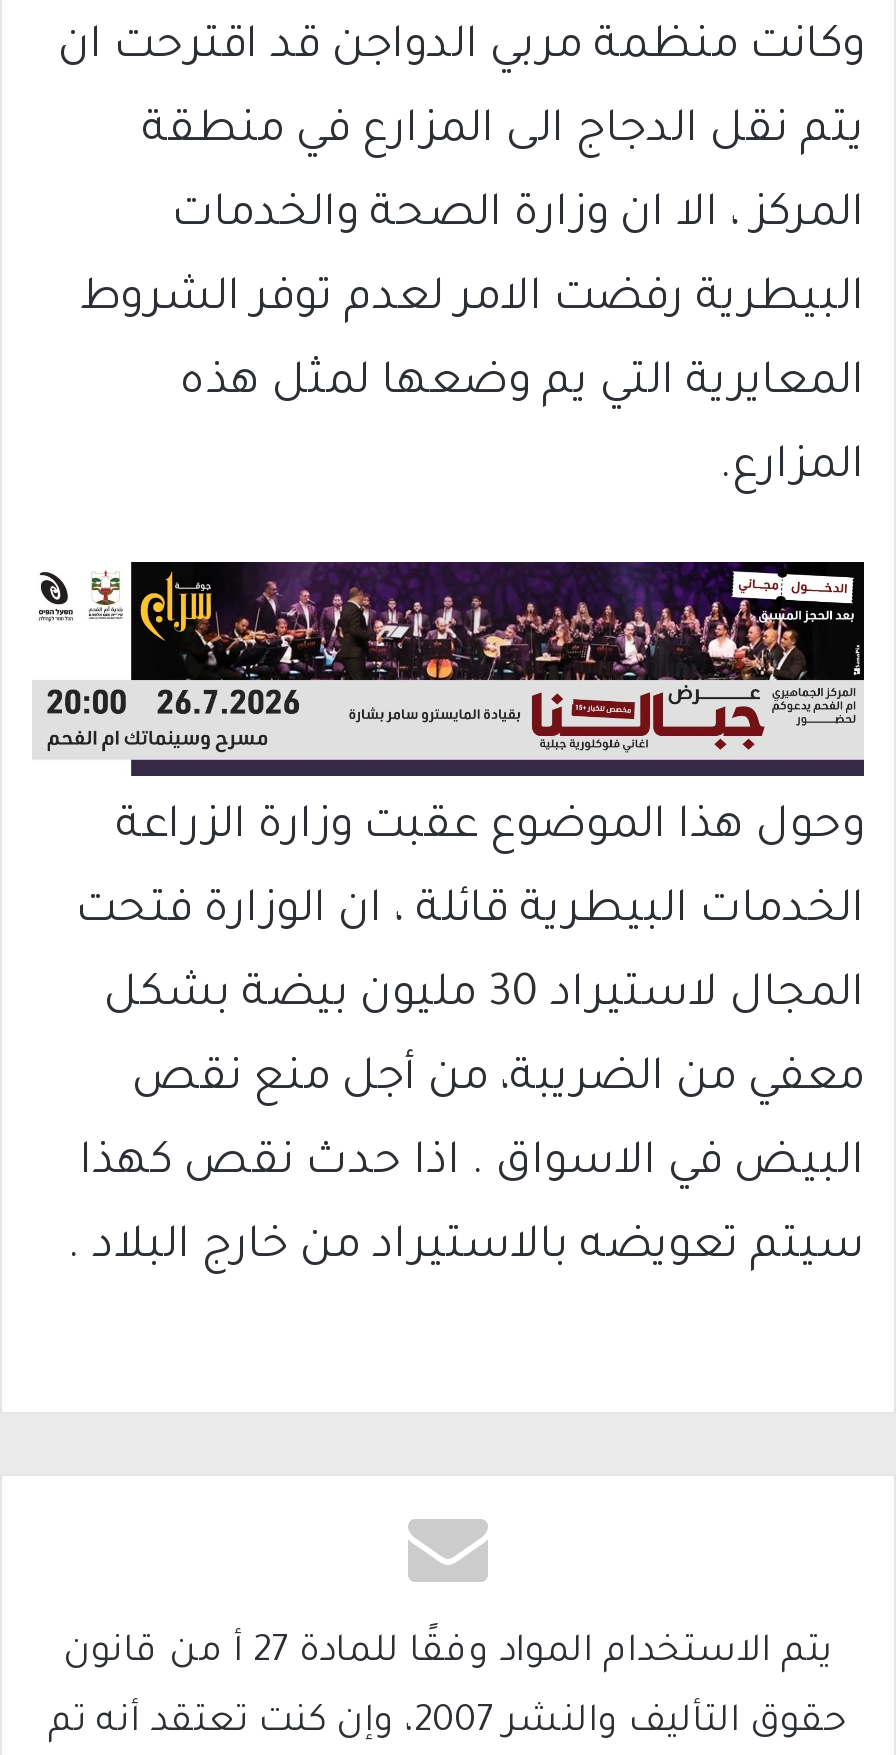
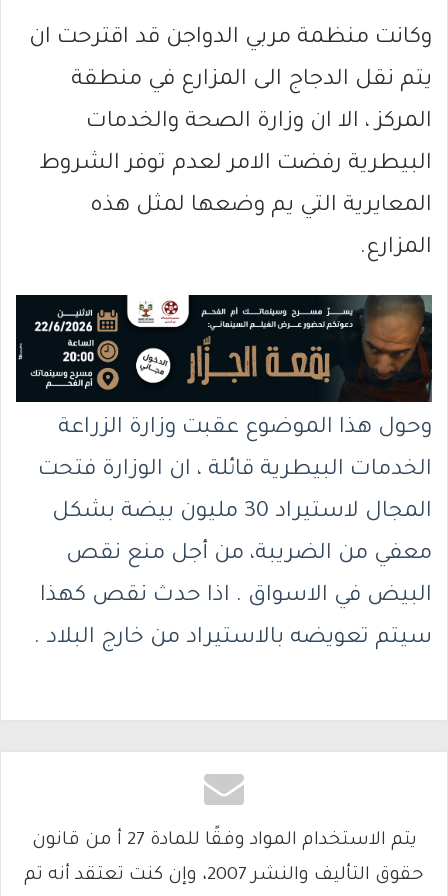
- [image]
+ [image]
